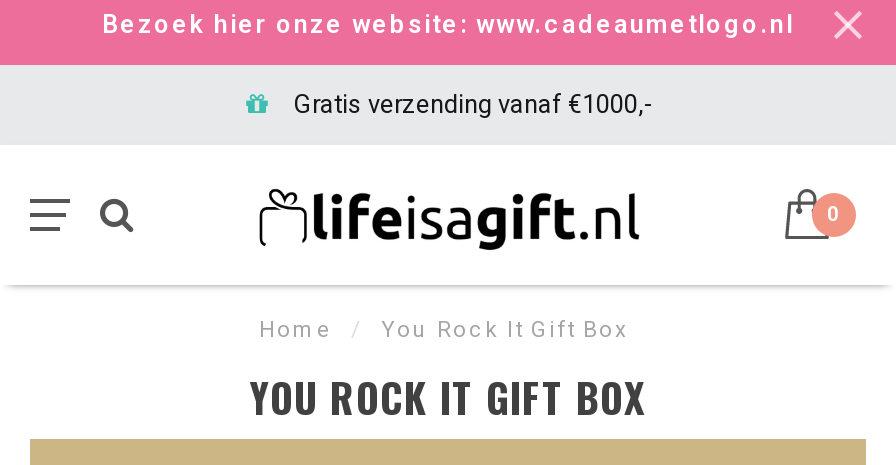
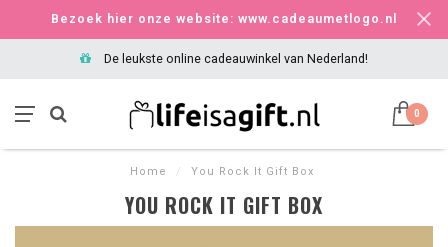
- Gratis verzending vanaf €1000,-
+ De leukste online cadeauwinkel van Nederland!
